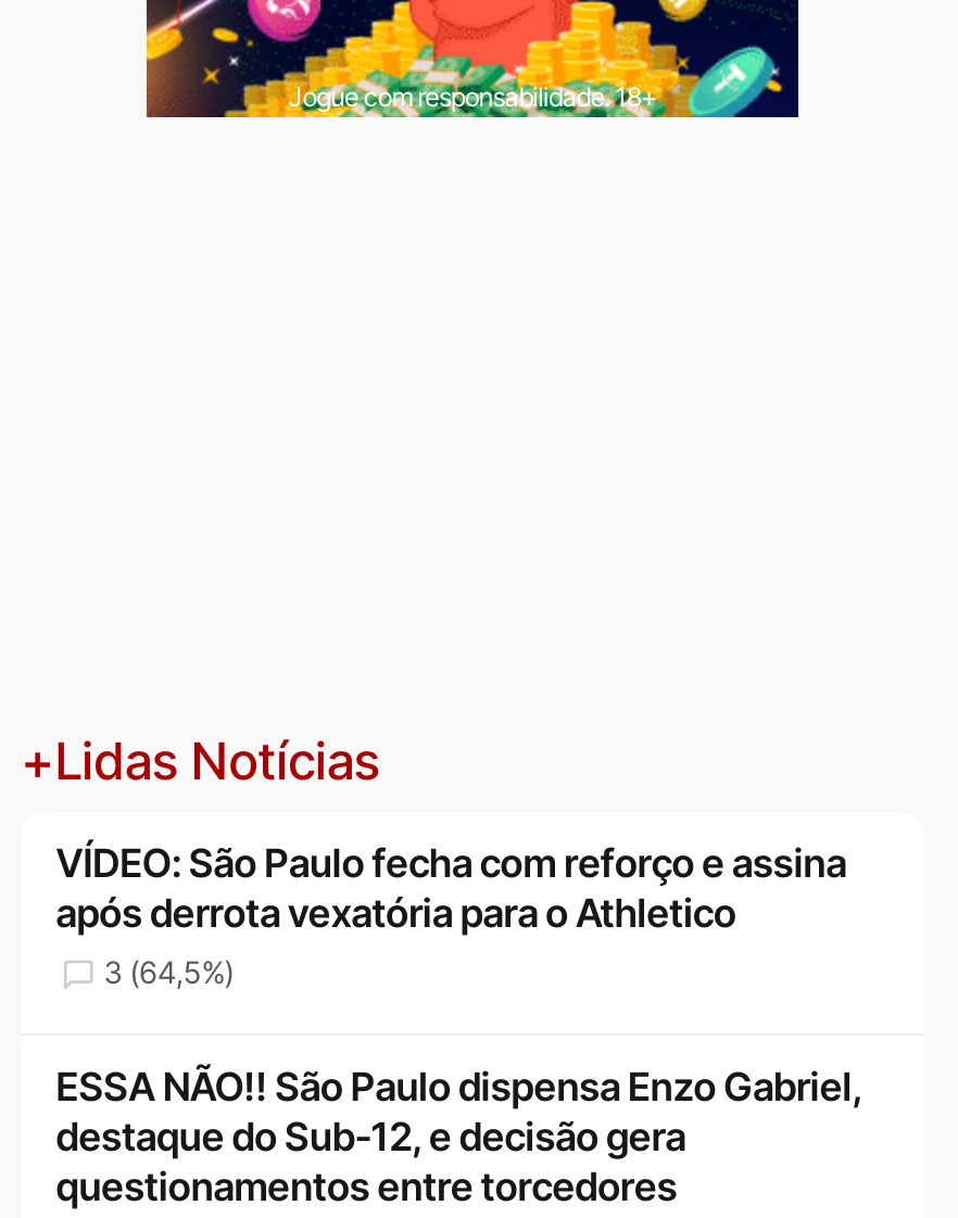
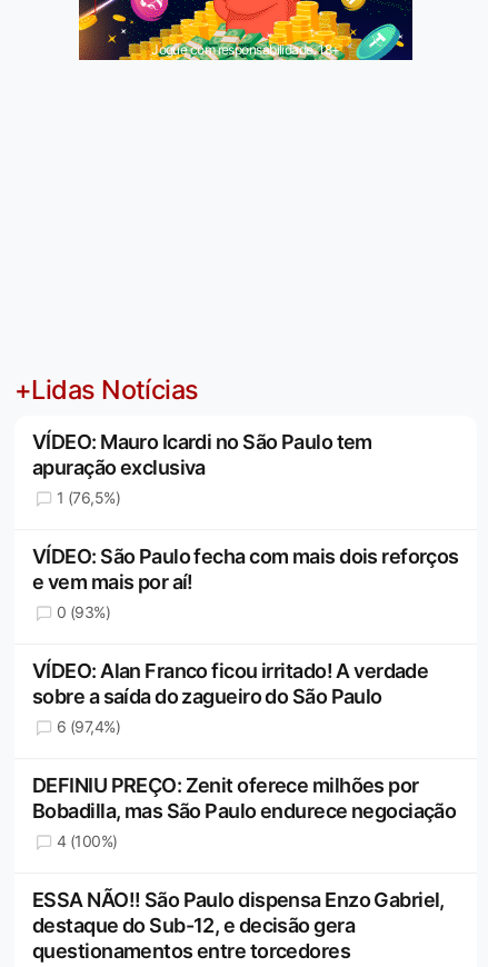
- VÍDEO: São Paulo fecha com reforço e assina
- após derrota vexatória para o Athletico
- 3 (64,5%)
+ VÍDEO: Mauro Icardi no São Paulo tem
+ apuração exclusiva
+ 1 (76,5%)
+ VÍDEO: São Paulo fecha com mais dois reforços
+ e vem mais por aí!
+ 0 (93%)
+ VÍDEO: Alan Franco ficou irritado! A verdade
+ sobre a saída do zagueiro do São Paulo
+ 6 (97,4%)
+ DEFINIU PREÇO: Zenit oferece milhões por
+ Bobadilla, mas São Paulo endurece negociação
+ 4 (100%)
